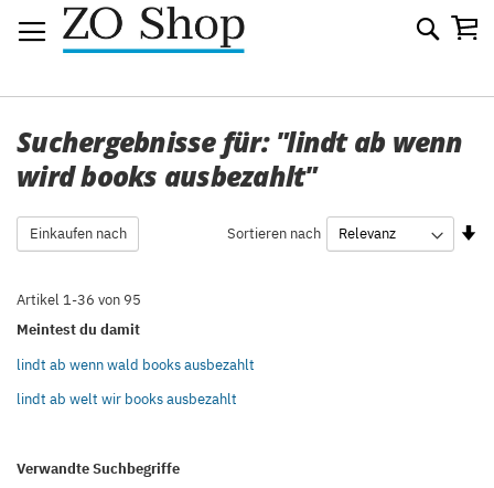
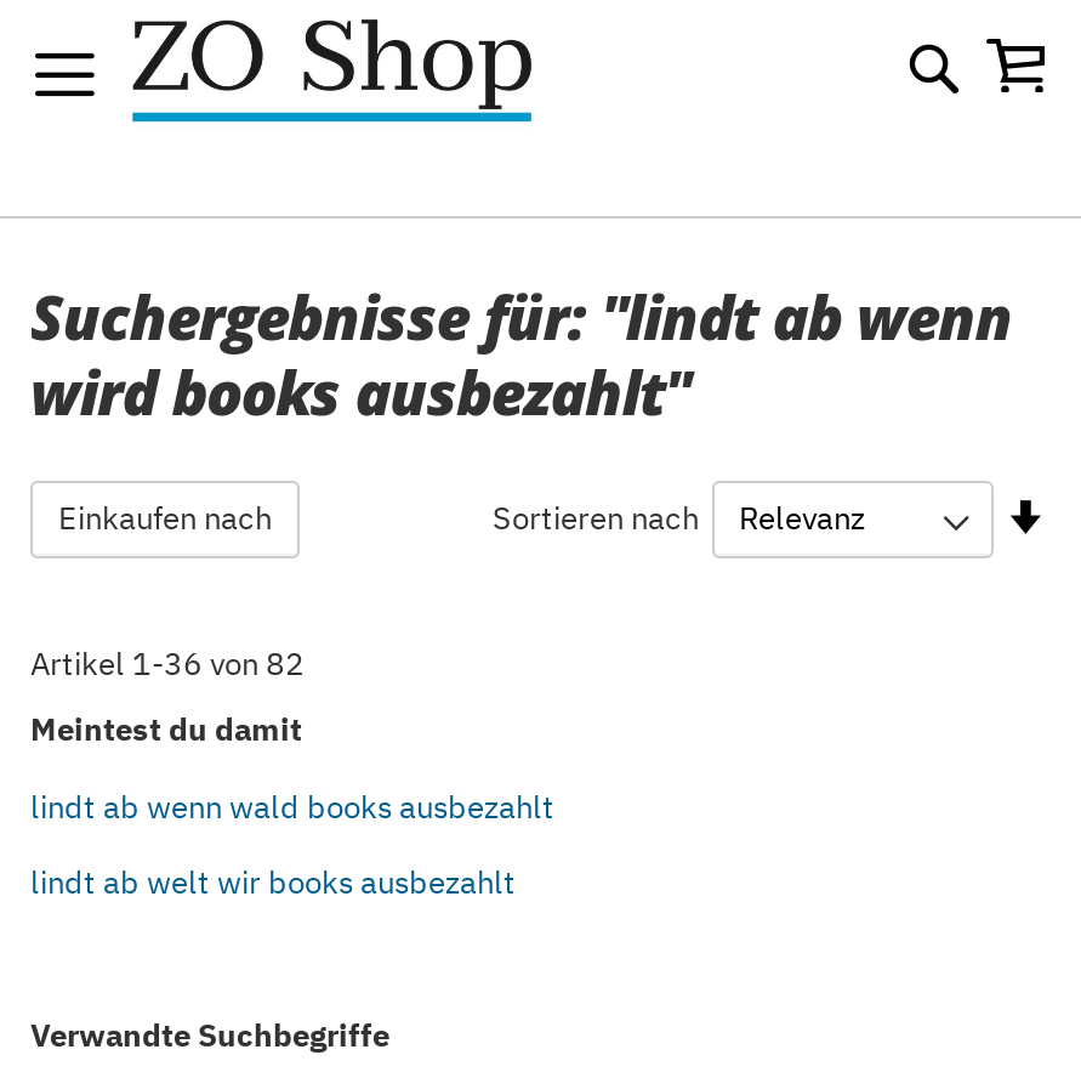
- Artikel 1-36 von 95
+ Artikel 1-36 von 82
